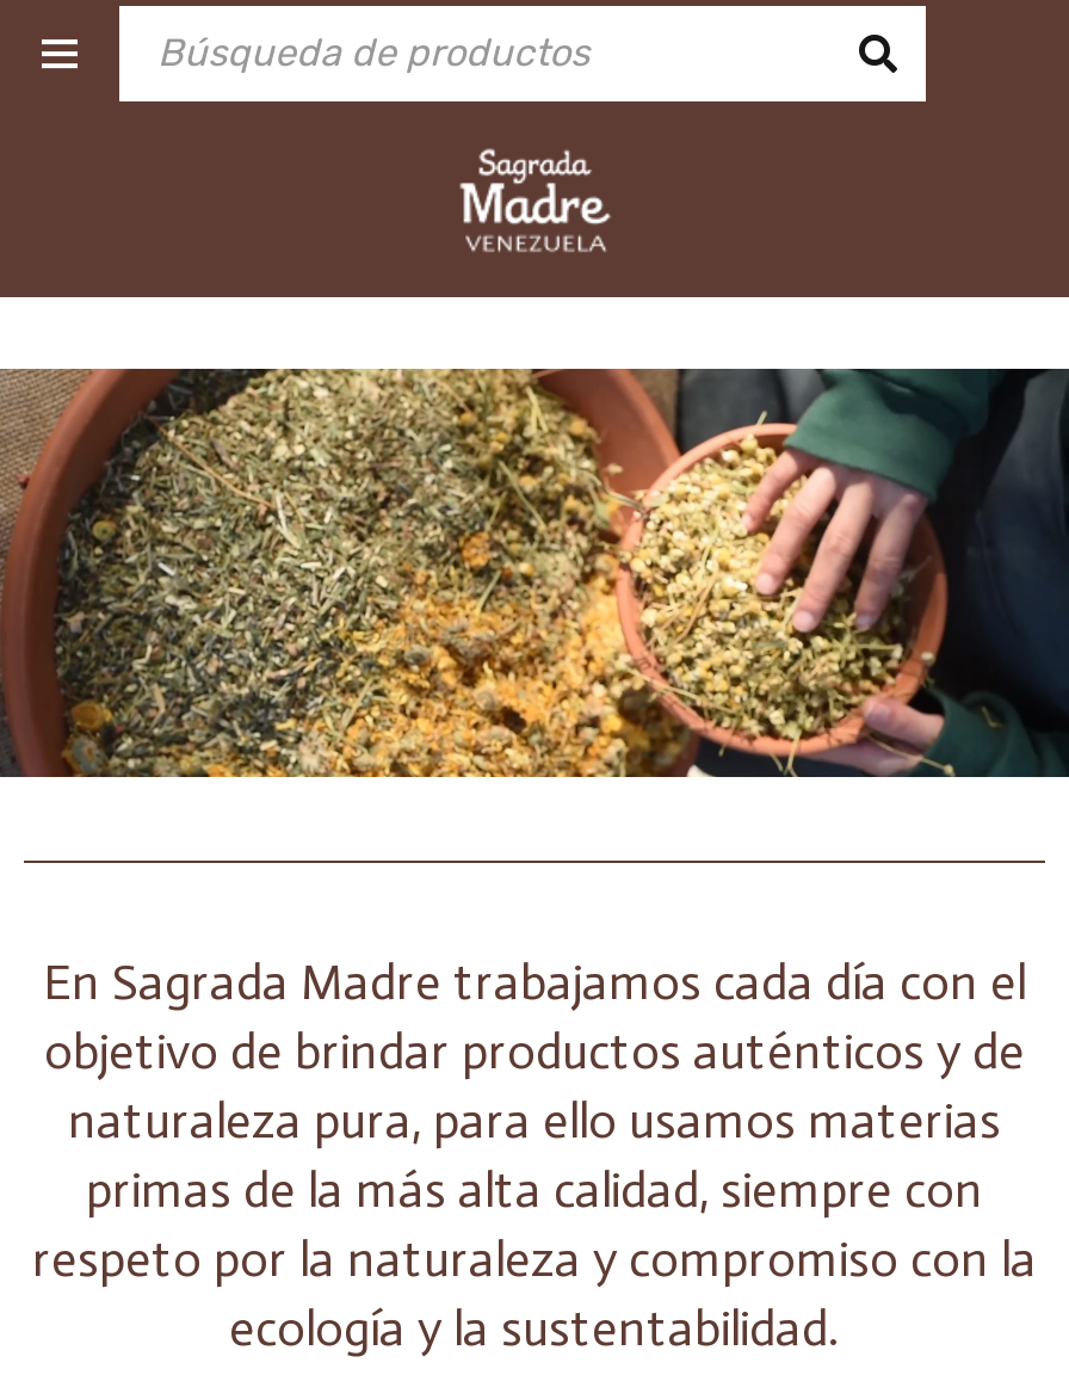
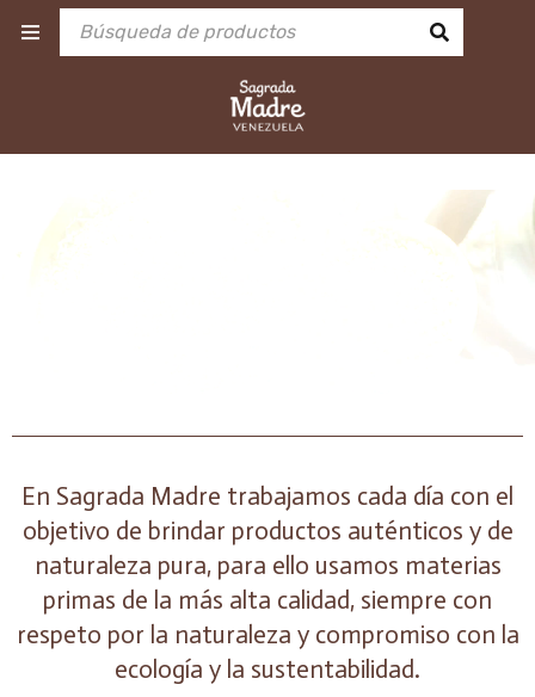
- [image]
